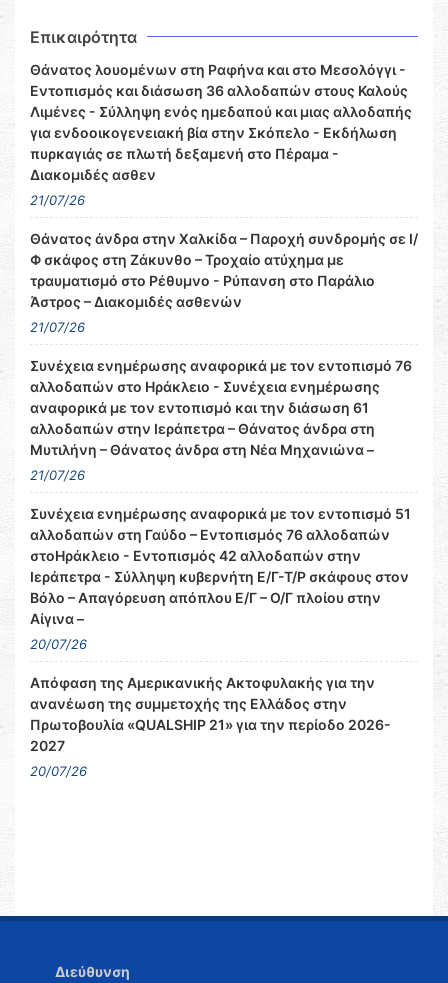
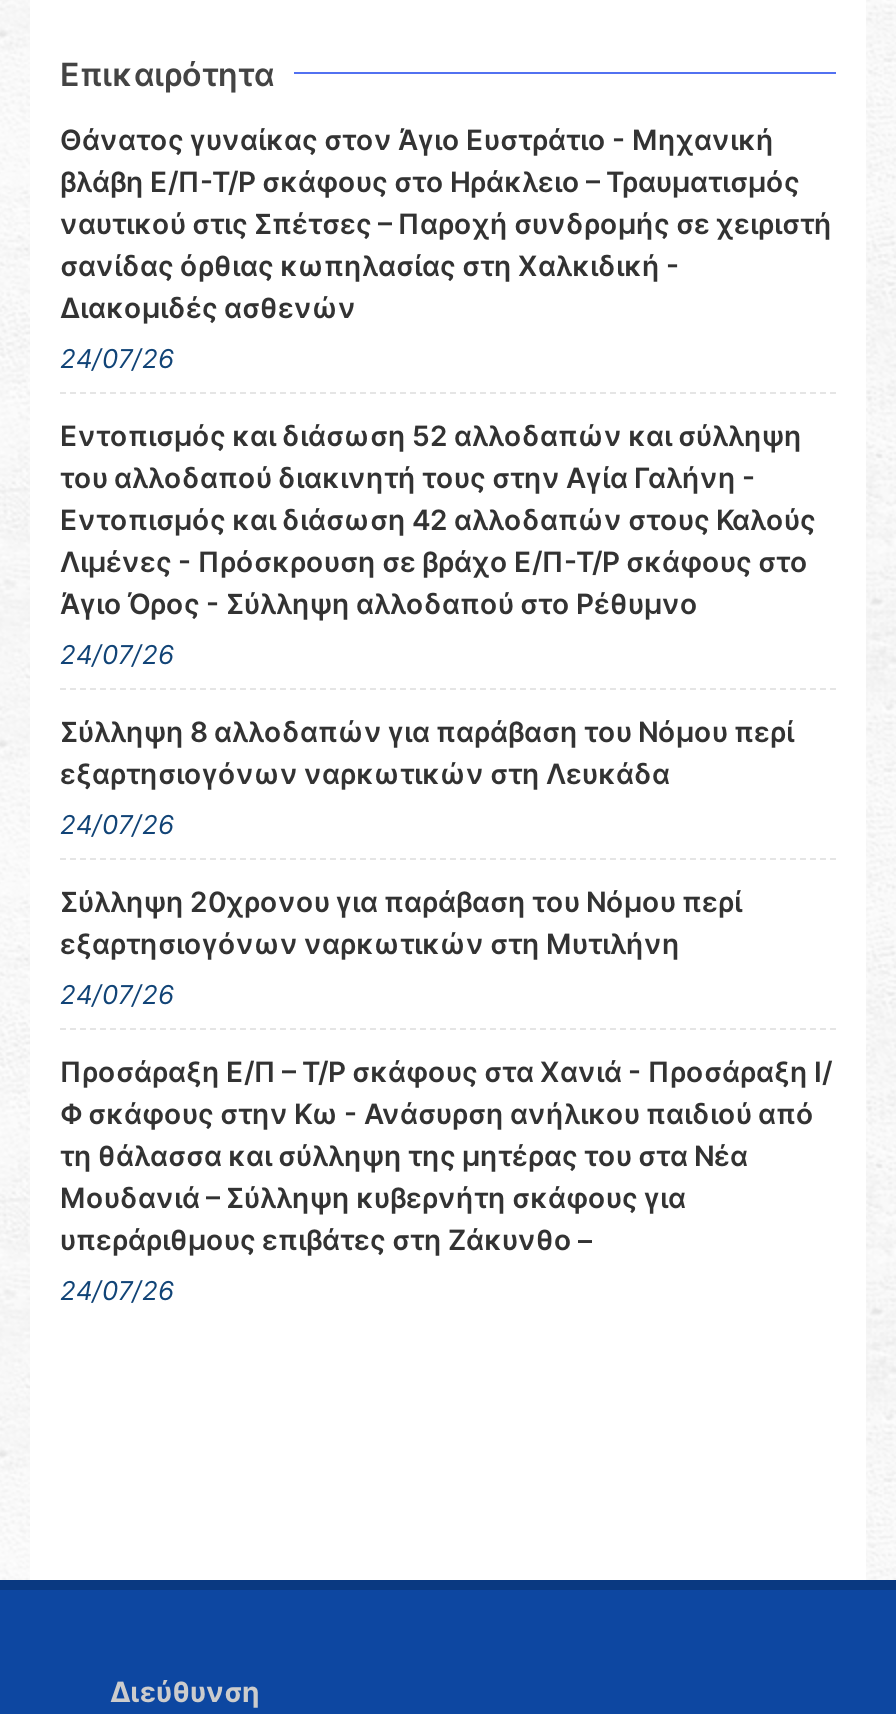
- Θάνατος λουομένων στη Ραφήνα και στο Μεσολόγγι -
- Εντοπισμός και διάσωση 36 αλλοδαπών στους Καλούς
- Λιμένες - Σύλληψη ενός ημεδαπού και μιας αλλοδαπής
- για ενδοοικογενειακή βία στην Σκόπελο - Εκδήλωση
- πυρκαγιάς σε πλωτή δεξαμενή στο Πέραμα -
- Διακομιδές ασθεν
+ Θάνατος γυναίκας στον Άγιο Ευστράτιο - Μηχανική
+ βλάβη Ε/Π-Τ/Ρ σκάφους στο Ηράκλειο – Τραυματισμός
+ ναυτικού στις Σπέτσες – Παροχή συνδρομής σε χειριστή
+ σανίδας όρθιας κωπηλασίας στη Χαλκιδική -
+ Διακομιδές ασθενών

- 21/07/26
+ 24/07/26

- Θάνατος άνδρα στην Χαλκίδα – Παροχή συνδρομής σε Ι/
- Φ σκάφος στη Ζάκυνθο – Τροχαίο ατύχημα με
- τραυματισμό στο Ρέθυμνο - Ρύπανση στο Παράλιο
- Άστρος – Διακομιδές ασθενών
+ Εντοπισμός και διάσωση 52 αλλοδαπών και σύλληψη
+ του αλλοδαπού διακινητή τους στην Αγία Γαλήνη -
+ Εντοπισμός και διάσωση 42 αλλοδαπών στους Καλούς
+ Λιμένες - Πρόσκρουση σε βράχο Ε/Π-Τ/Ρ σκάφους στο
+ Άγιο Όρος - Σύλληψη αλλοδαπού στο Ρέθυμνο

- 21/07/26
+ 24/07/26

- Συνέχεια ενημέρωσης αναφορικά με τον εντοπισμό 76
- αλλοδαπών στo Ηράκλειο - Συνέχεια ενημέρωσης
- αναφορικά με τον εντοπισμό και την διάσωση 61
- αλλοδαπών στην Ιεράπετρα – Θάνατος άνδρα στη
- Μυτιλήνη – Θάνατος άνδρα στη Νέα Μηχανιώνα –
+ Σύλληψη 8 αλλοδαπών για παράβαση του Νόμου περί
+ εξαρτησιογόνων ναρκωτικών στη Λευκάδα

- 21/07/26
+ 24/07/26

- Συνέχεια ενημέρωσης αναφορικά με τον εντοπισμό 51
- αλλοδαπών στη Γαύδο – Εντοπισμός 76 αλλοδαπών
- στoΗράκλειο - Εντοπισμός 42 αλλοδαπών στην
- Ιεράπετρα - Σύλληψη κυβερνήτη Ε/Γ-Τ/Ρ σκάφους στον
- Βόλο – Απαγόρευση απόπλου Ε/Γ – Ο/Γ πλοίου στην
- Αίγινα –
+ Σύλληψη 20χρονου για παράβαση του Νόμου περί
+ εξαρτησιογόνων ναρκωτικών στη Μυτιλήνη

- 20/07/26
+ 24/07/26

- Απόφαση της Αμερικανικής Ακτοφυλακής για την
- ανανέωση της συμμετοχής της Ελλάδος στην
- Πρωτοβουλία «QUALSHIP 21» για την περίοδο 2026-
- 2027
+ Προσάραξη Ε/Π – Τ/Ρ σκάφους στα Χανιά - Προσάραξη Ι/
+ Φ σκάφους στην Κω - Ανάσυρση ανήλικου παιδιού από
+ τη θάλασσα και σύλληψη της μητέρας του στα Νέα
+ Μουδανιά – Σύλληψη κυβερνήτη σκάφους για
+ υπεράριθμους επιβάτες στη Ζάκυνθο –

- 20/07/26
+ 24/07/26
